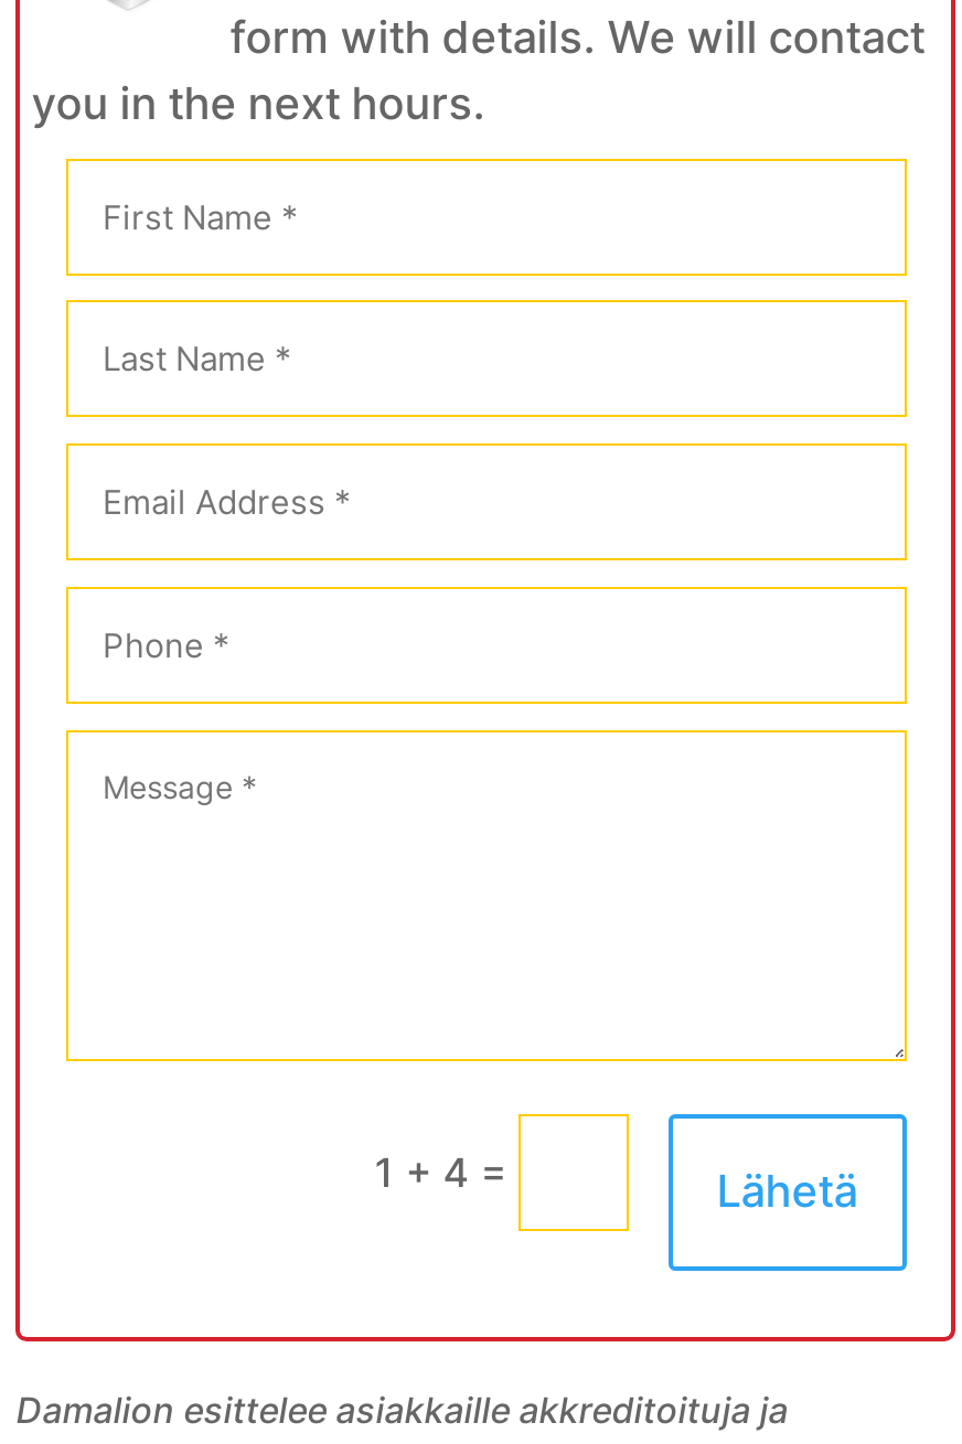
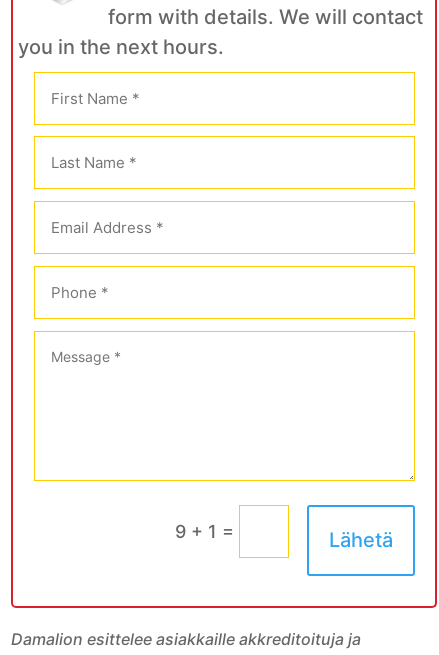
- 1 + 4 =
+ 9 + 1 =
